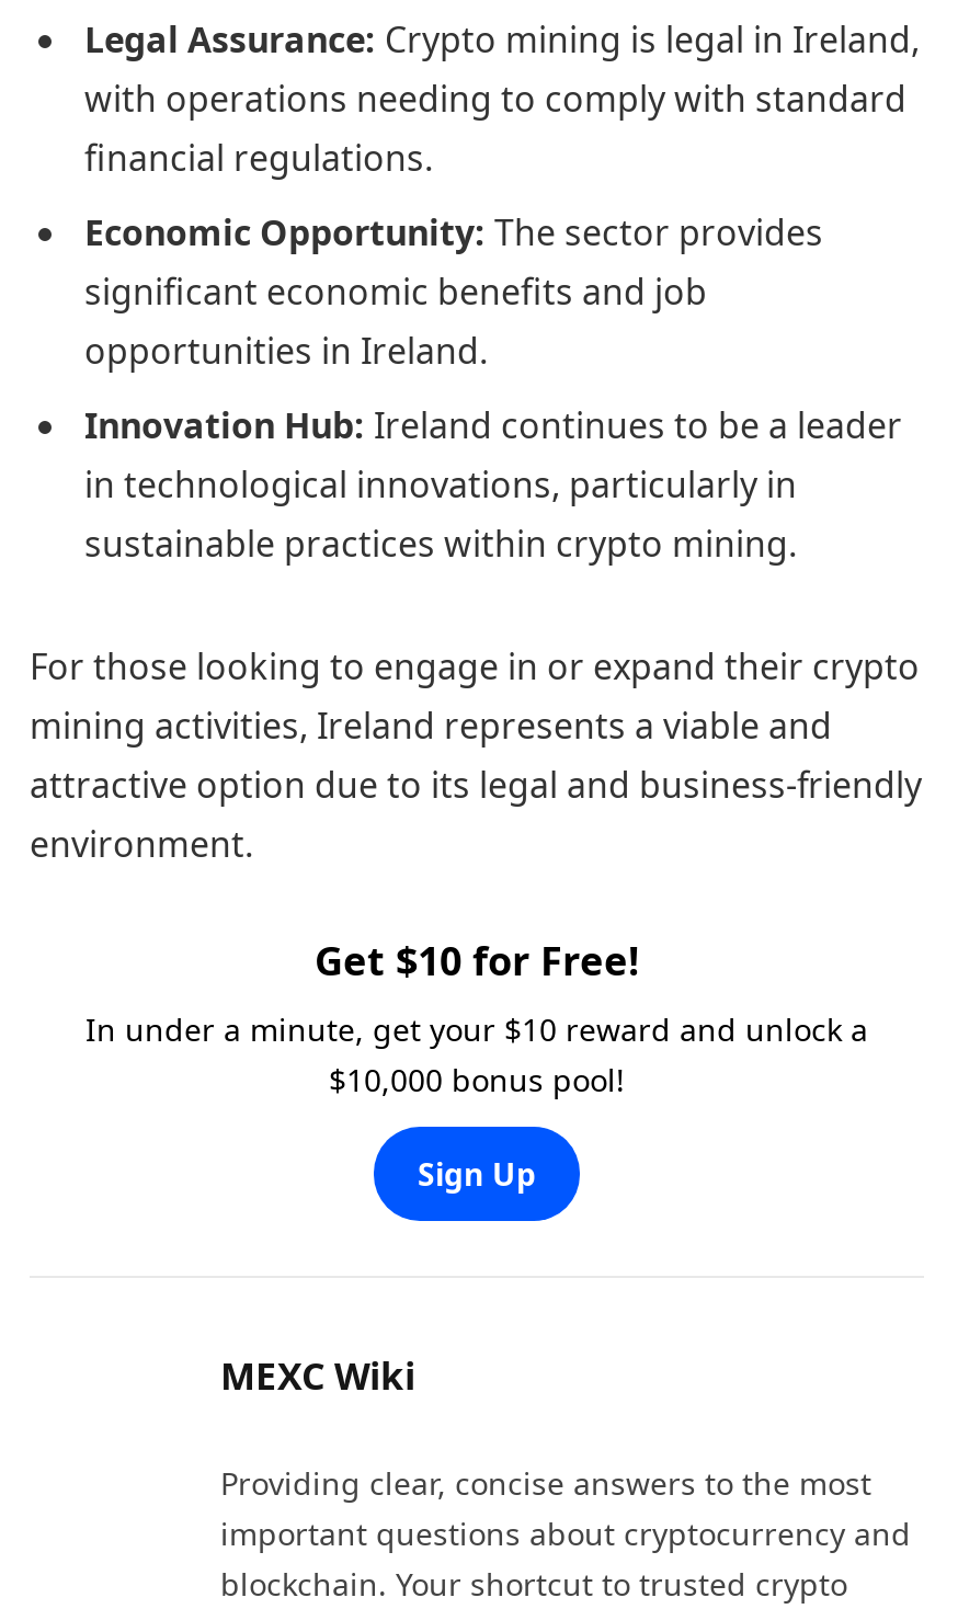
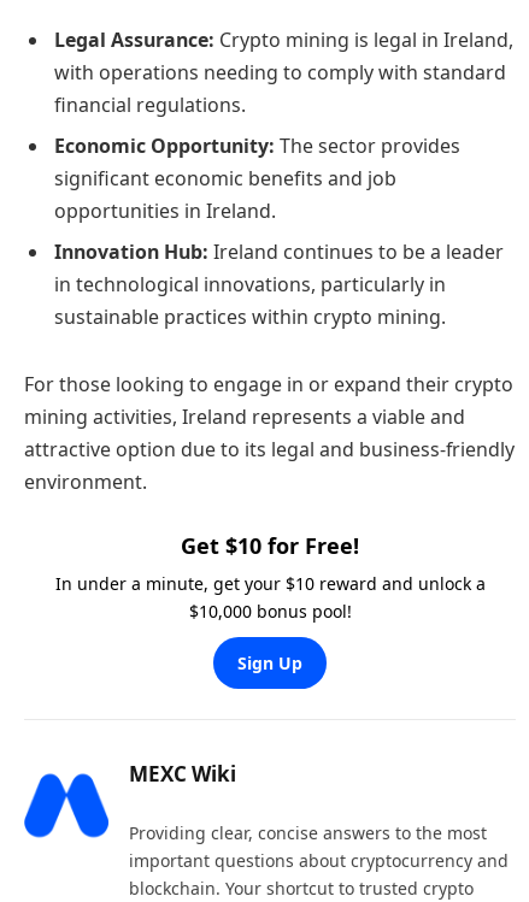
+ [image]
